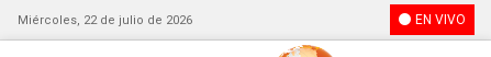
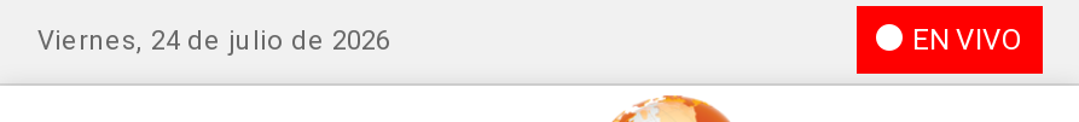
- Miércoles, 22 de julio de 2026
+ Viernes, 24 de julio de 2026
